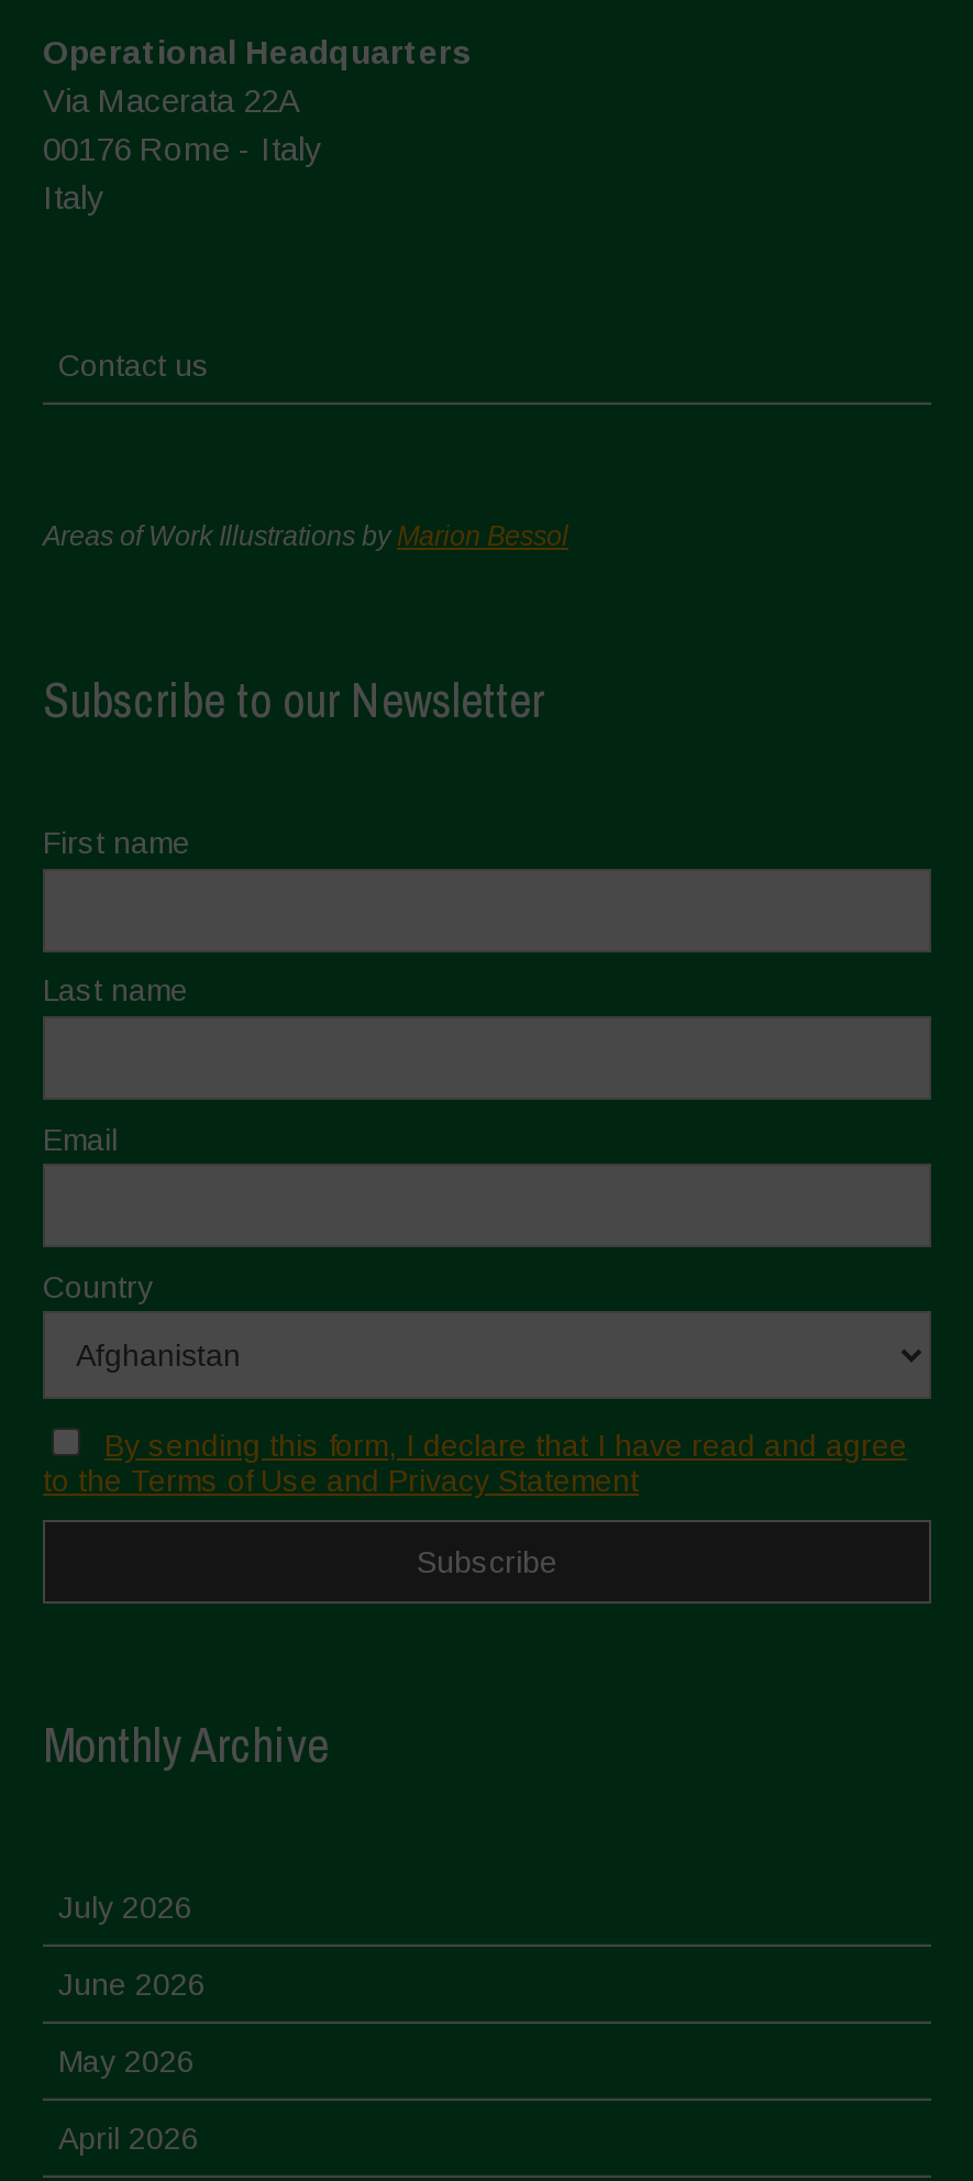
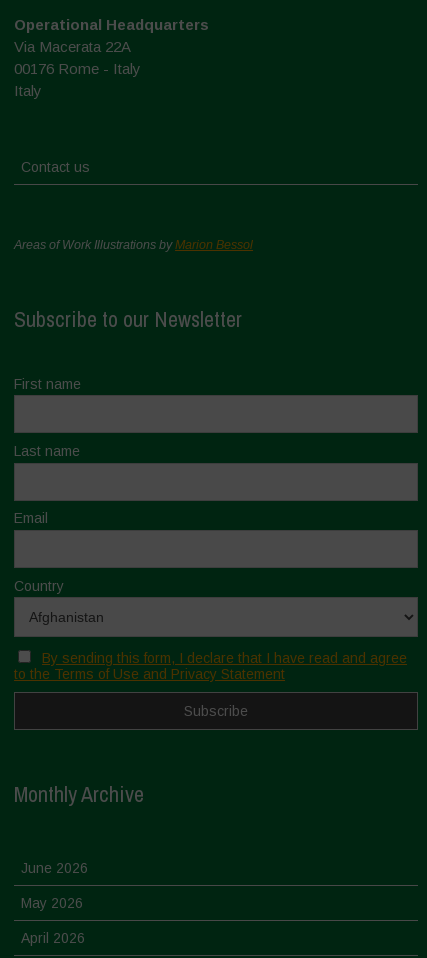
- July 2026
